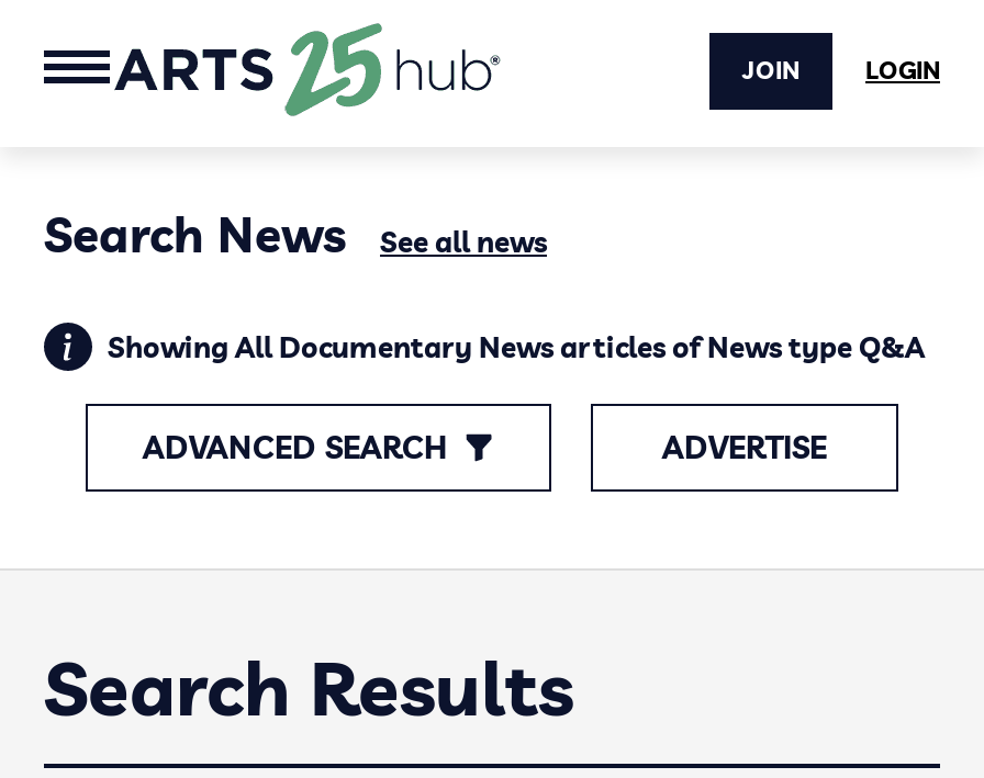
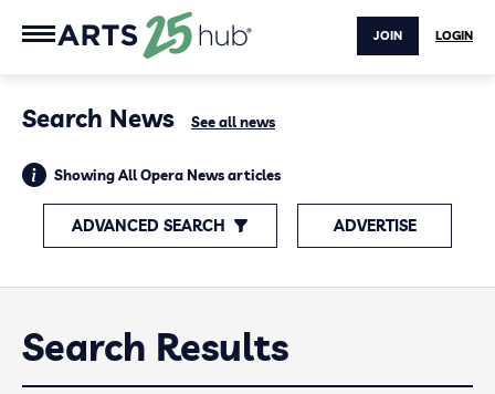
- Showing All Documentary News articles of News type Q&A
+ Showing All Opera News articles
